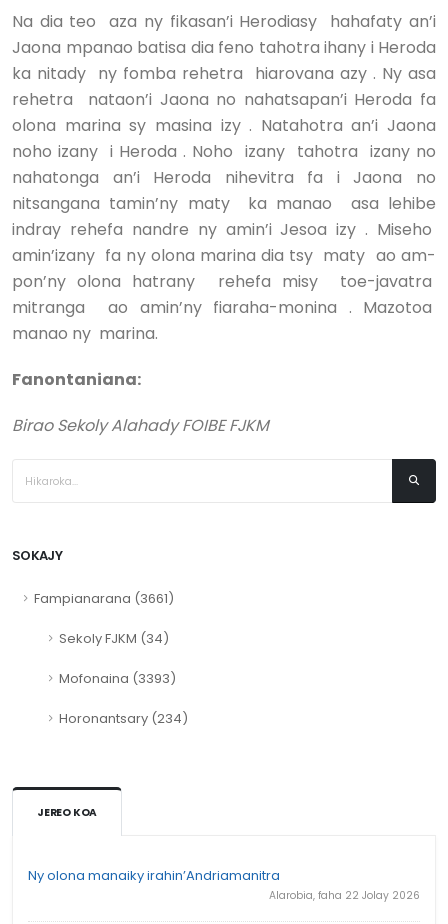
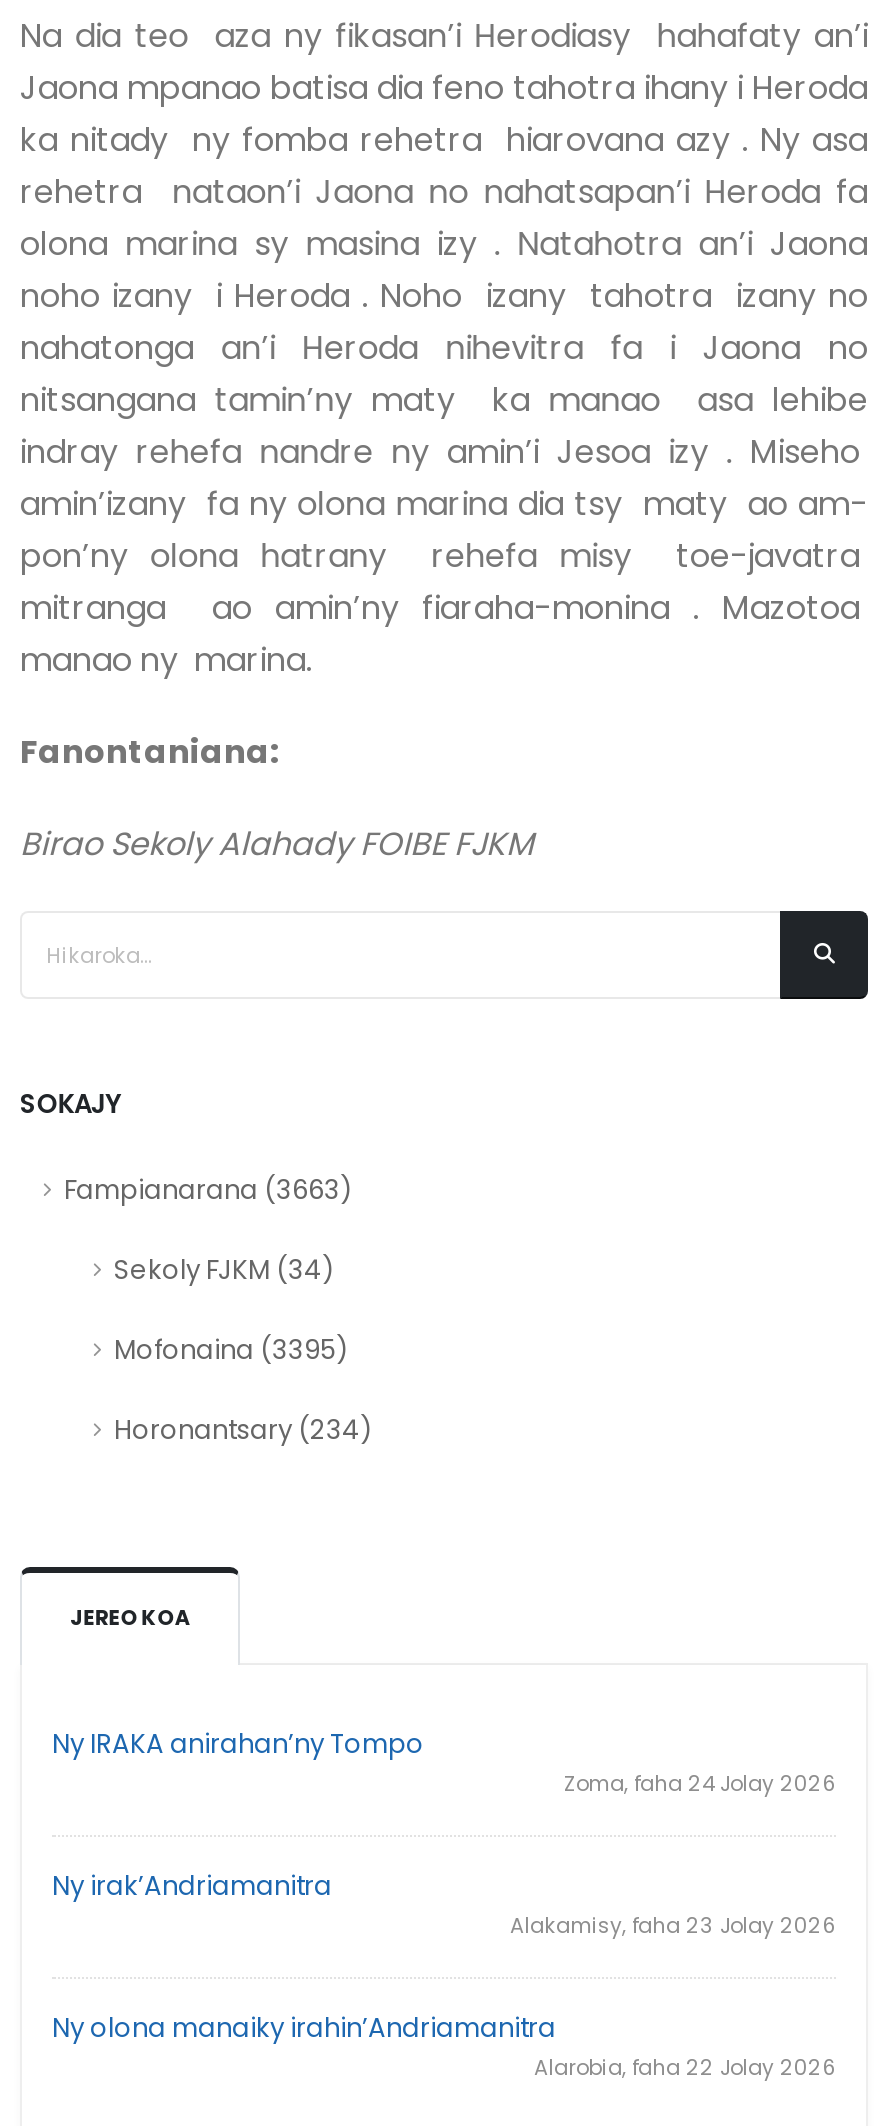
- Fampianarana (3661)
+ Fampianarana (3663)

- Mofonaina (3393)
+ Mofonaina (3395)

+ Ny IRAKA anirahan’ny Tompo
+ Zoma, faha 24 Jolay 2026
+ Ny irak’Andriamanitra
+ Alakamisy, faha 23 Jolay 2026
